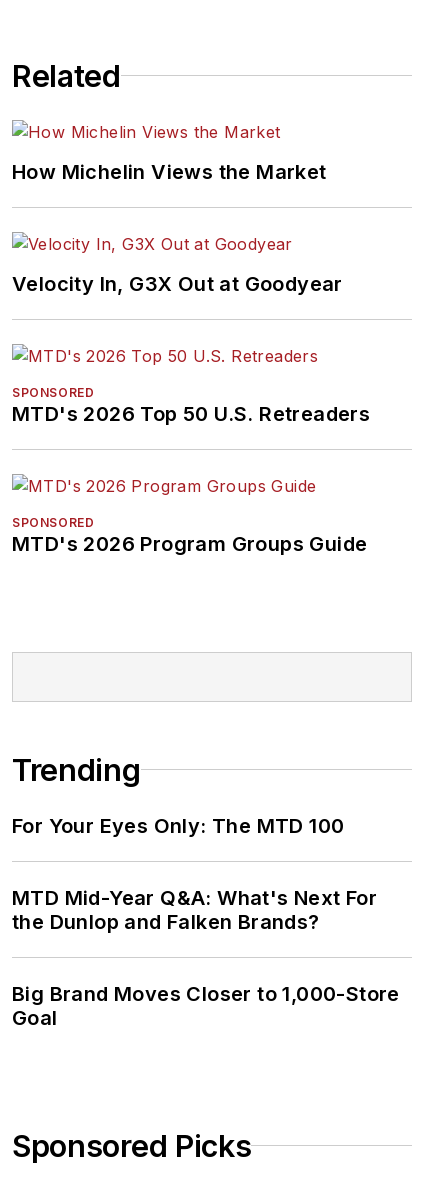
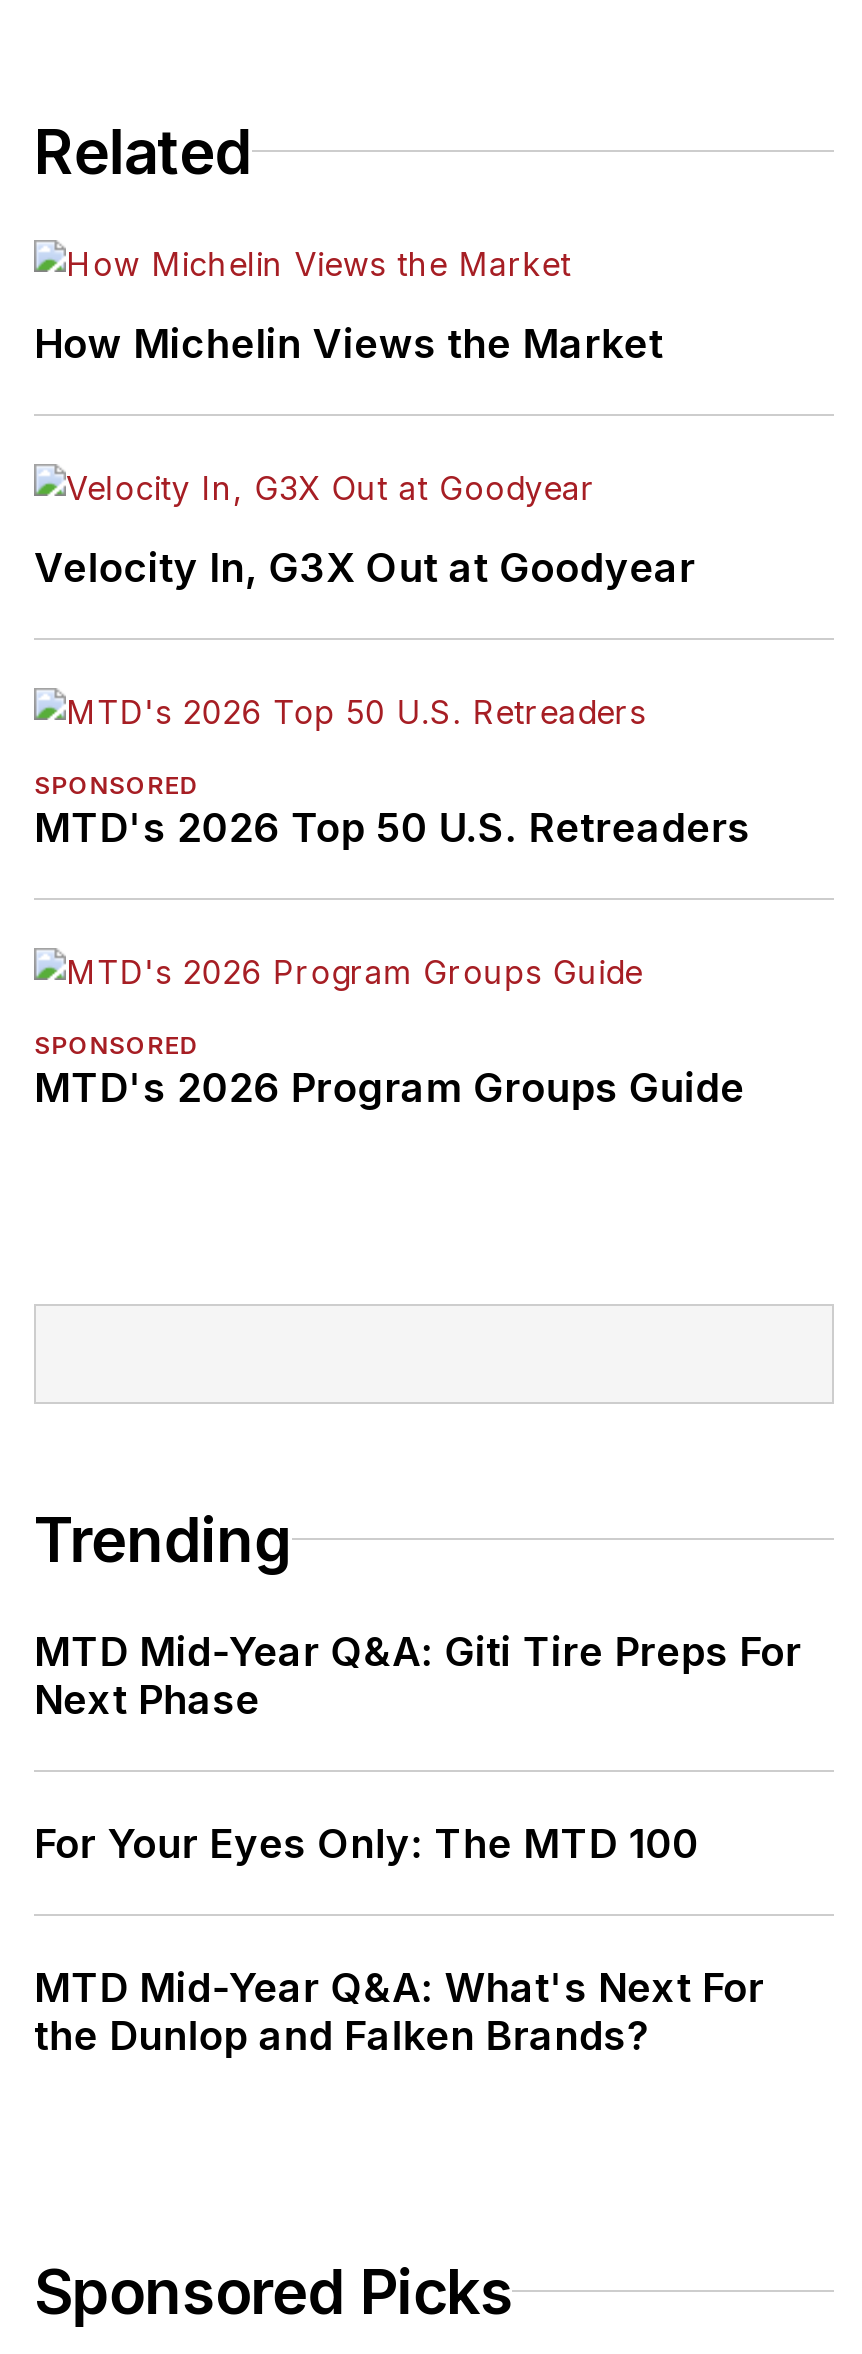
+ MTD Mid-Year Q&A: Giti Tire Preps For
+ Next Phase

moved down: For Your Eyes Only: The MTD 100 | MTD Mid-Year Q&A: What's Next For | the Dunlop and Falken Brands?

- Big Brand Moves Closer to 1,000-Store
- Goal
